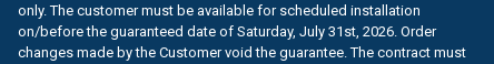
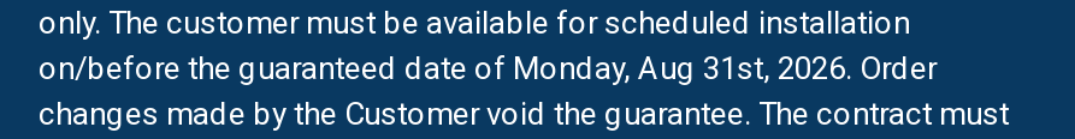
- on/before the guaranteed date of Saturday, July 31st, 2026. Order
+ on/before the guaranteed date of Monday, Aug 31st, 2026. Order
